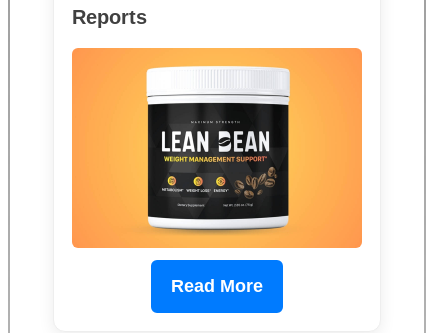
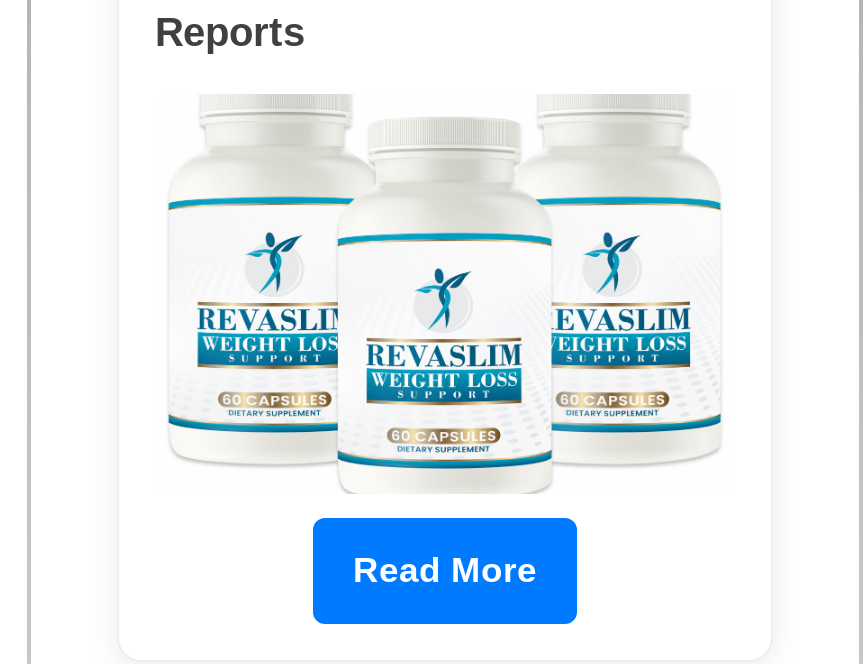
- [image]
+ [image]
